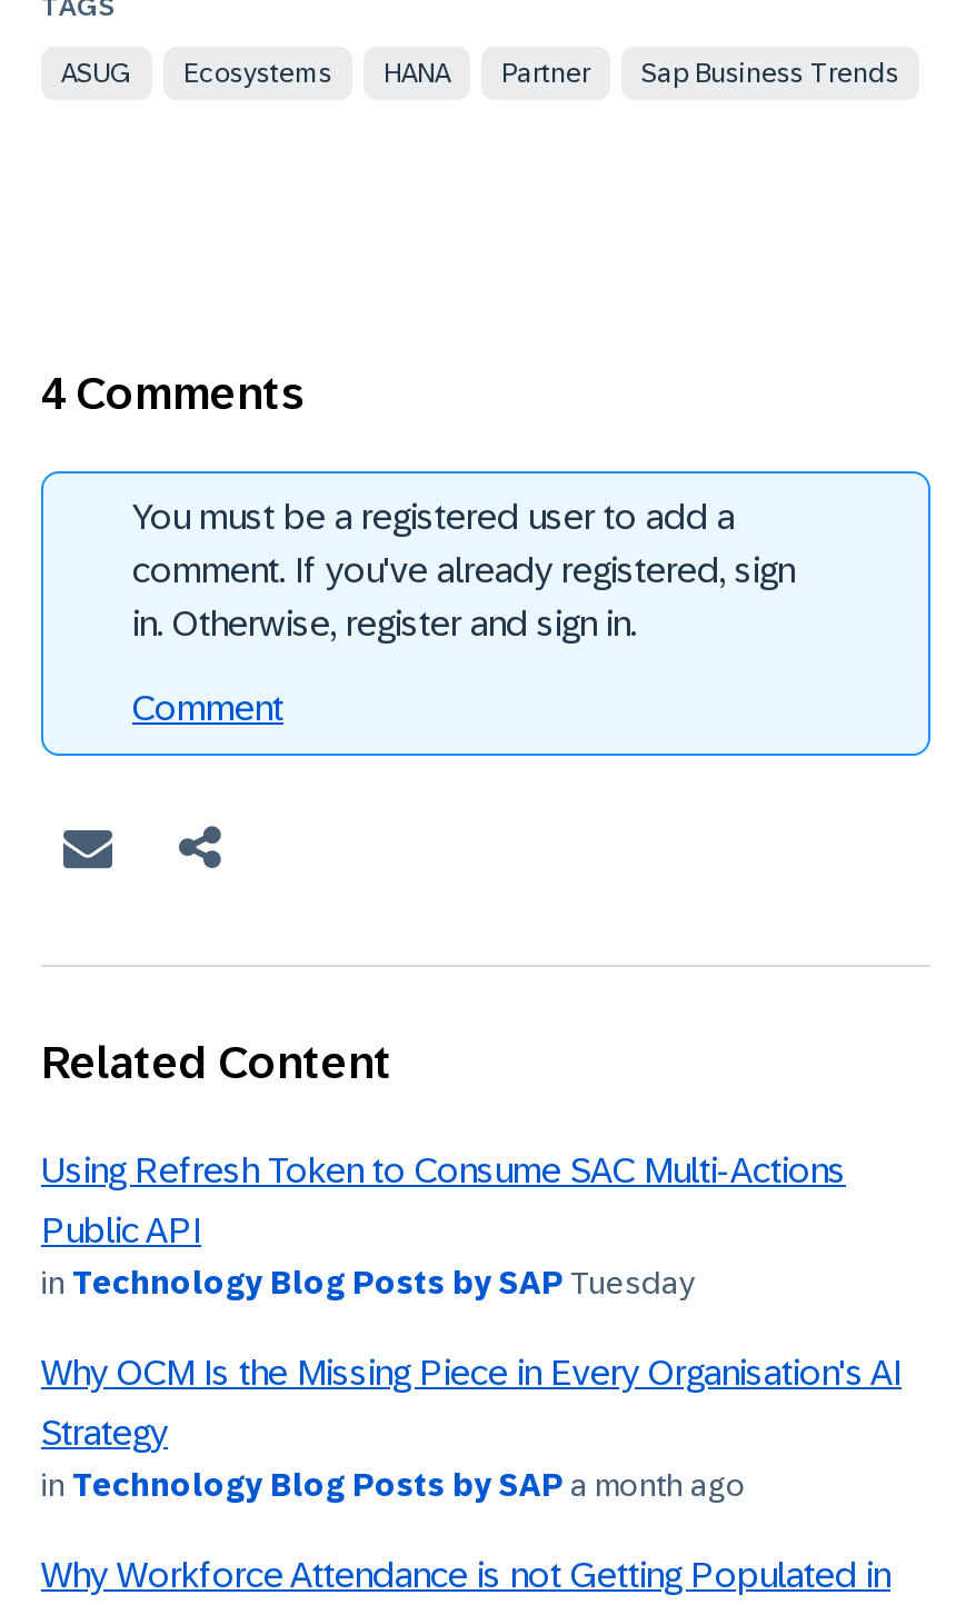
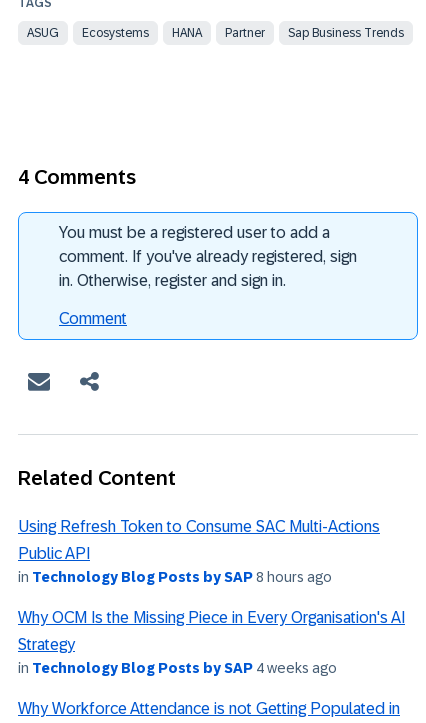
- in Technology Blog Posts by SAP Tuesday
+ in Technology Blog Posts by SAP 8 hours ago

- in Technology Blog Posts by SAP a month ago
+ in Technology Blog Posts by SAP 4 weeks ago
